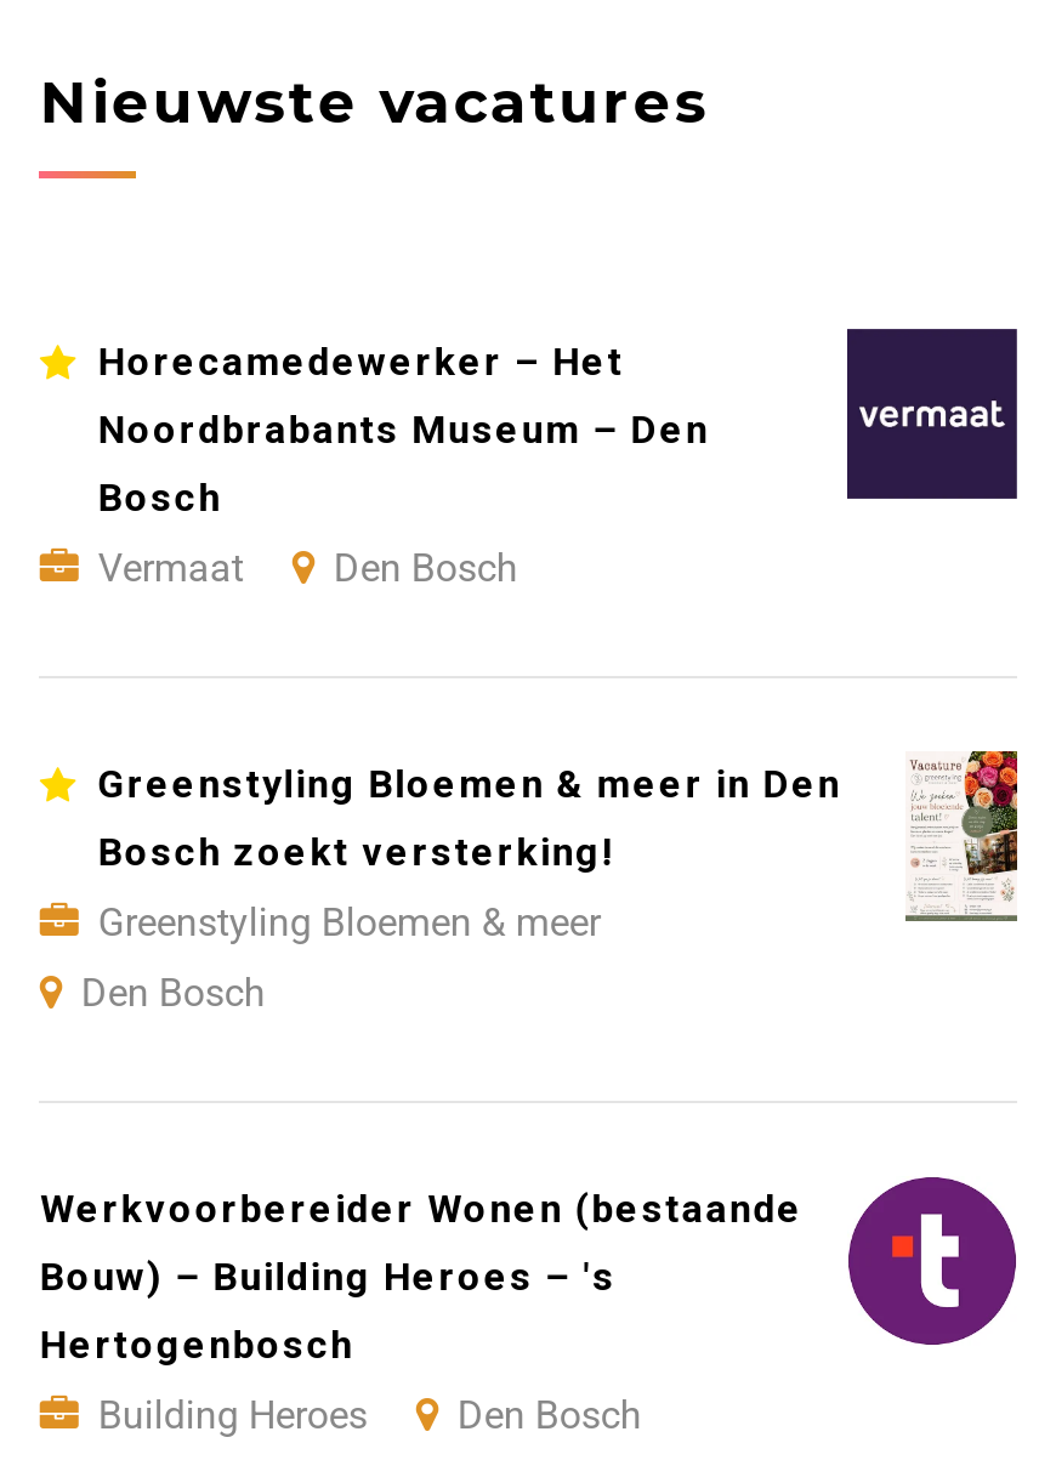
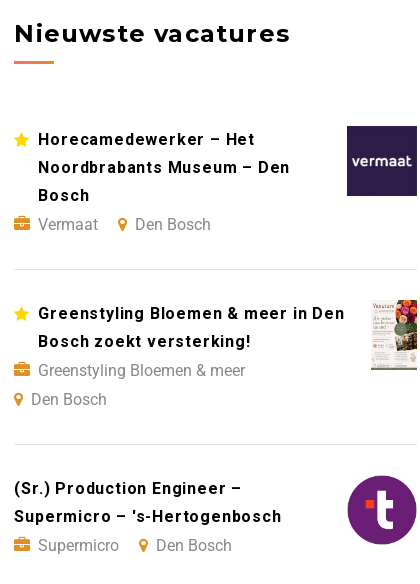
- Werkvoorbereider Wonen (bestaande
- Bouw) – Building Heroes – 's
- Hertogenbosch
- Building Heroes
+ (Sr.) Production Engineer –
+ Supermicro – 's-Hertogenbosch
+ Supermicro
